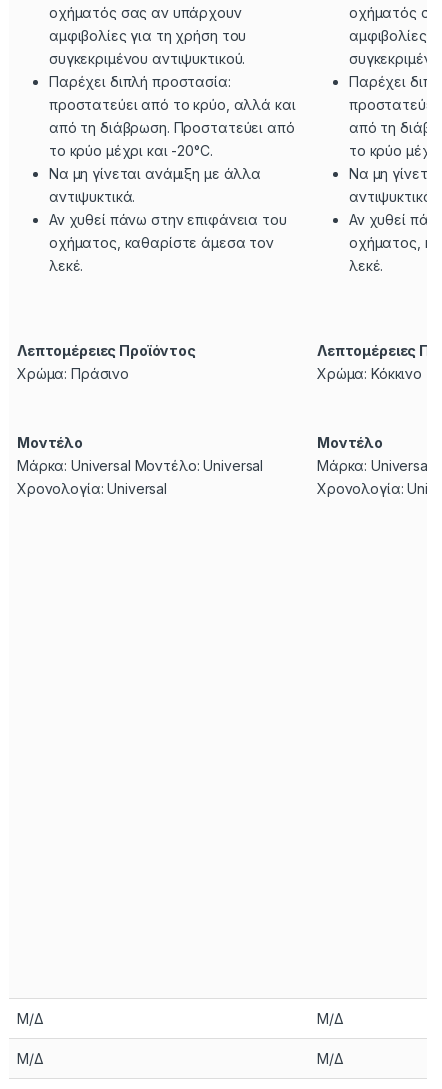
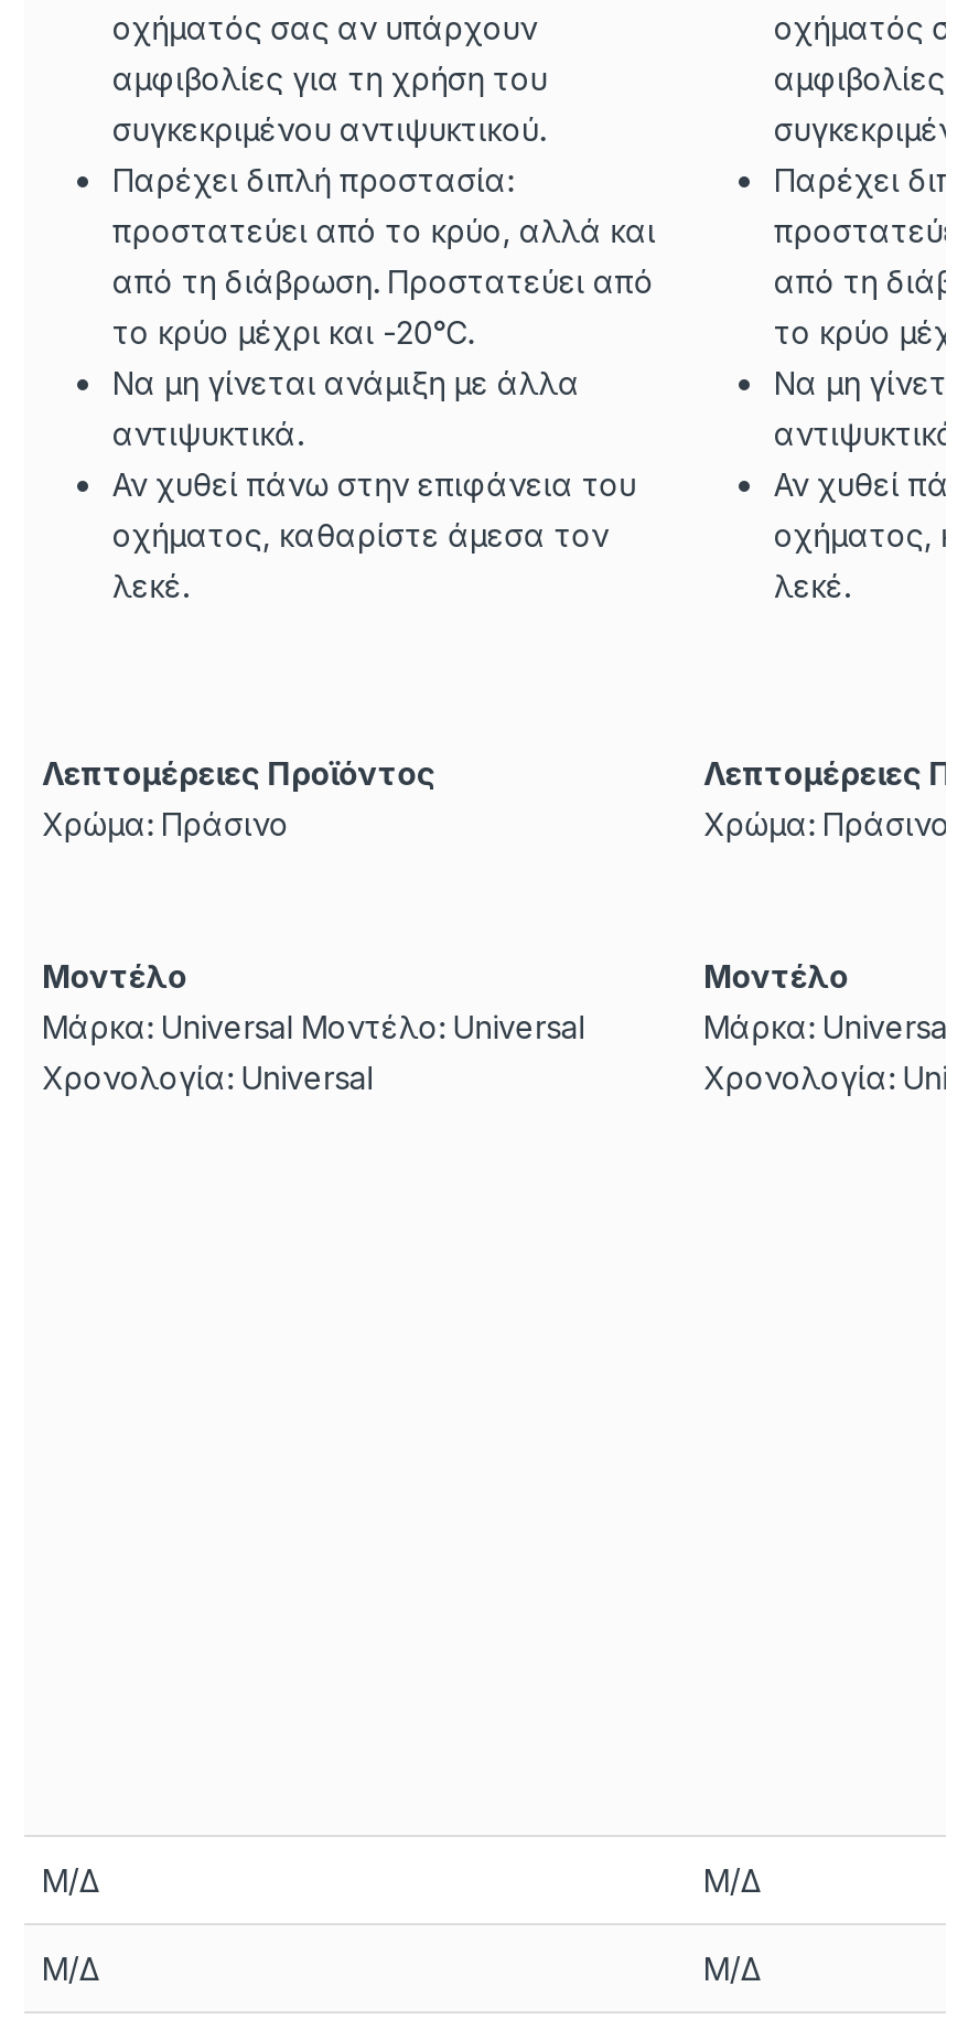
- Χρώμα: Κόκκινο
+ Χρώμα: Πράσινο
